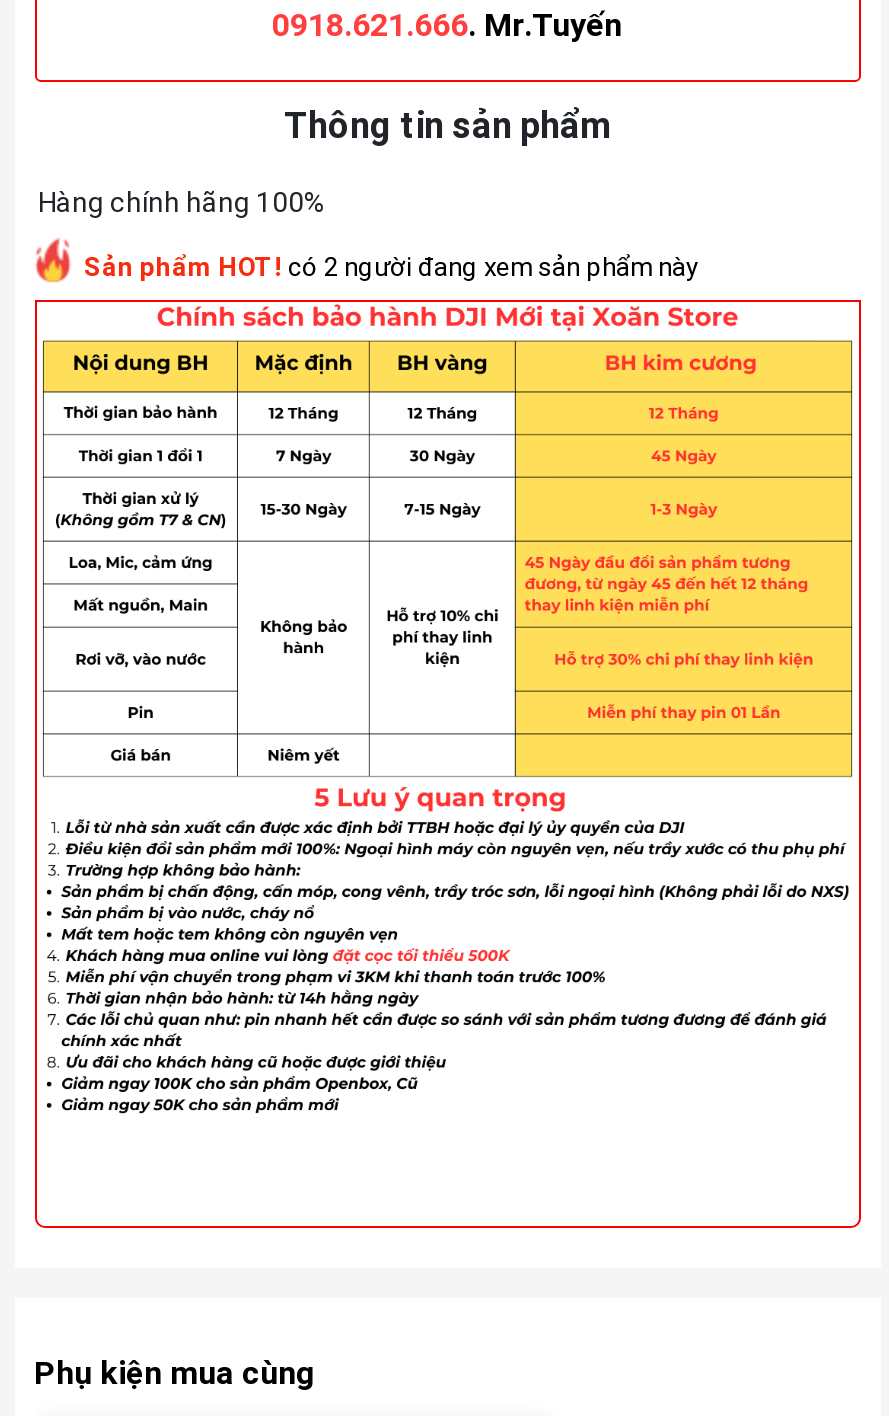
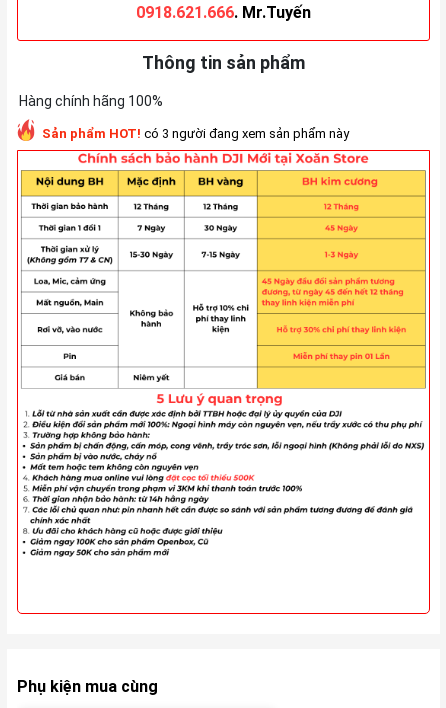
- Sản phẩm HOT! có 2 người đang xem sản phẩm này
+ Sản phẩm HOT! có 3 người đang xem sản phẩm này
